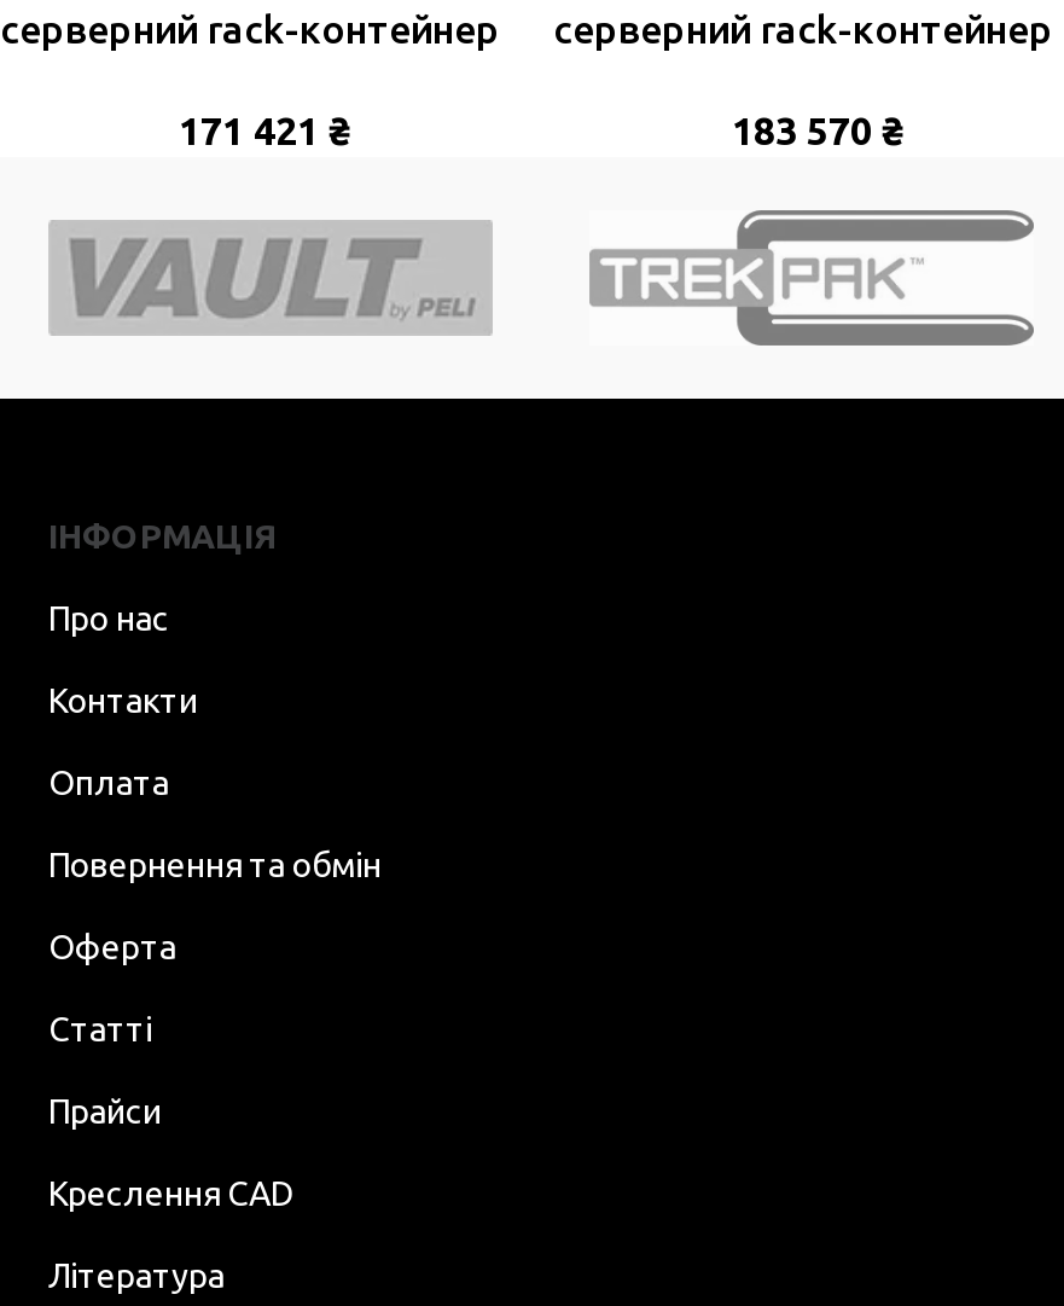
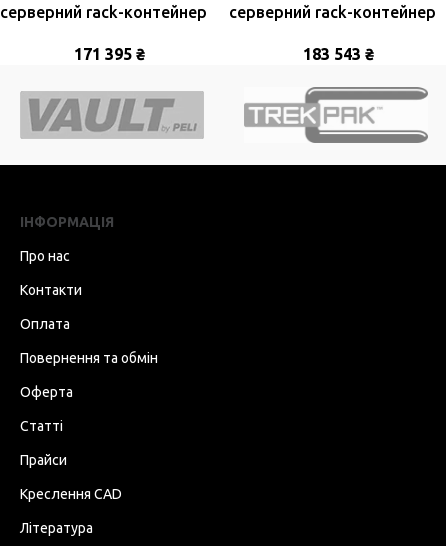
- 171 421 ₴
+ 171 395 ₴

- 183 570 ₴
+ 183 543 ₴
